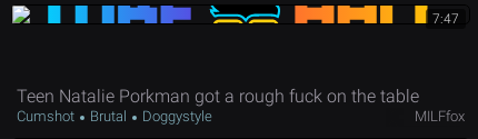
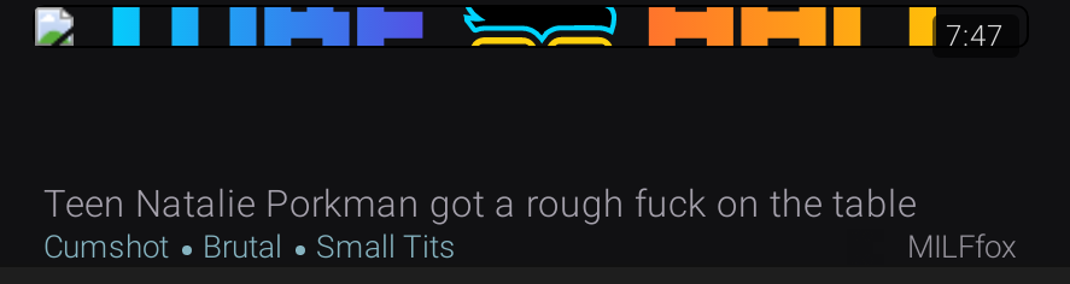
- Cumshot Brutal Doggystyle
+ Cumshot Brutal Small Tits
